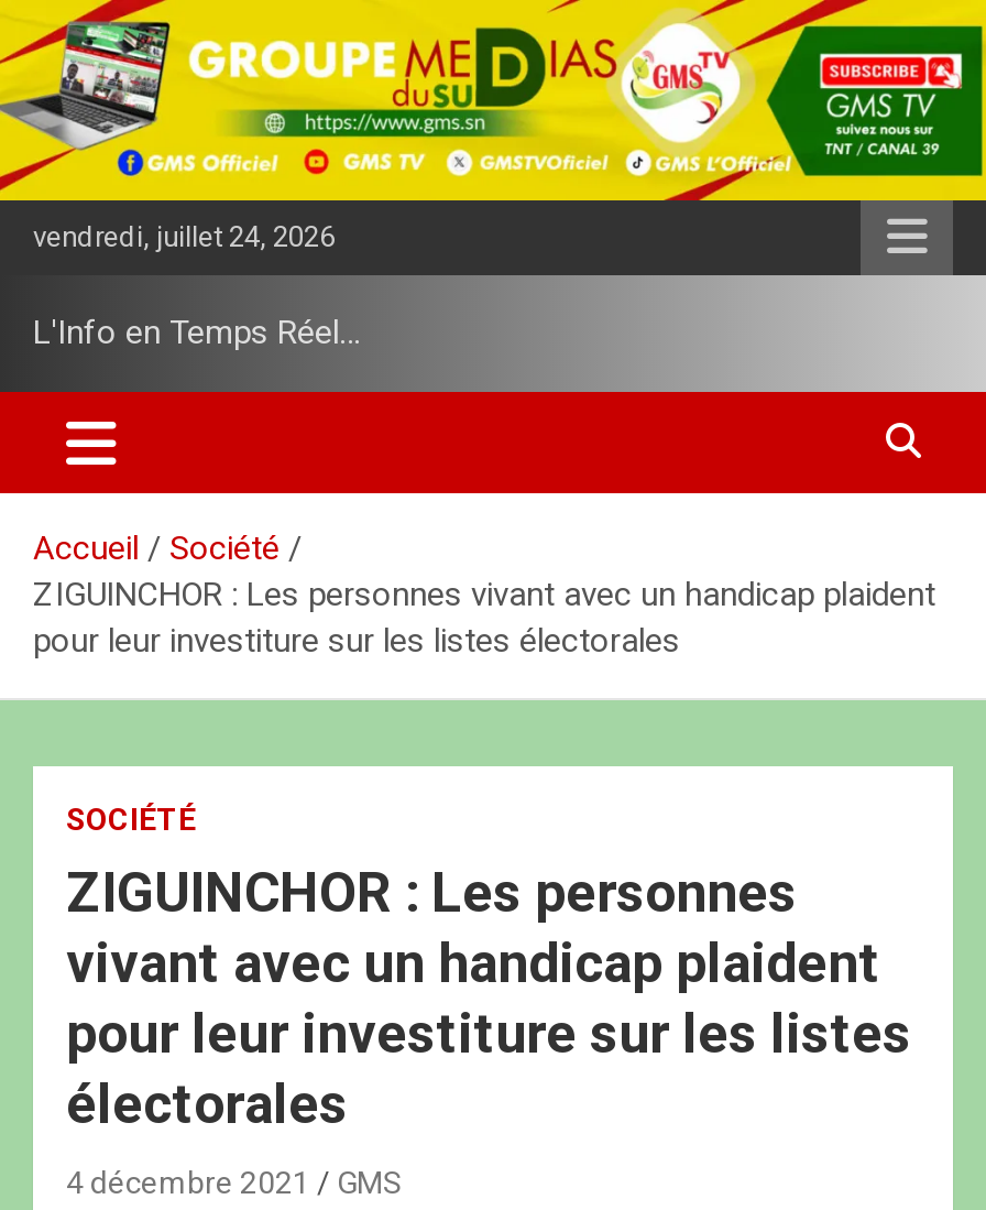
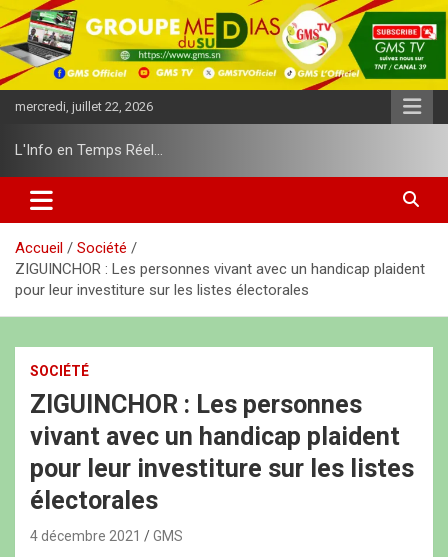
- vendredi, juillet 24, 2026
+ mercredi, juillet 22, 2026
